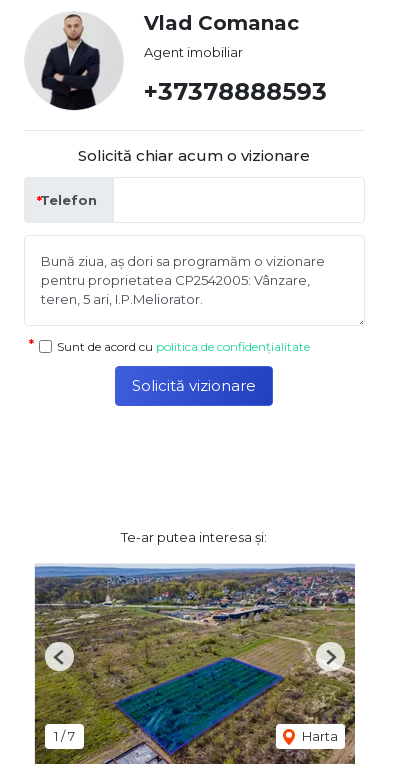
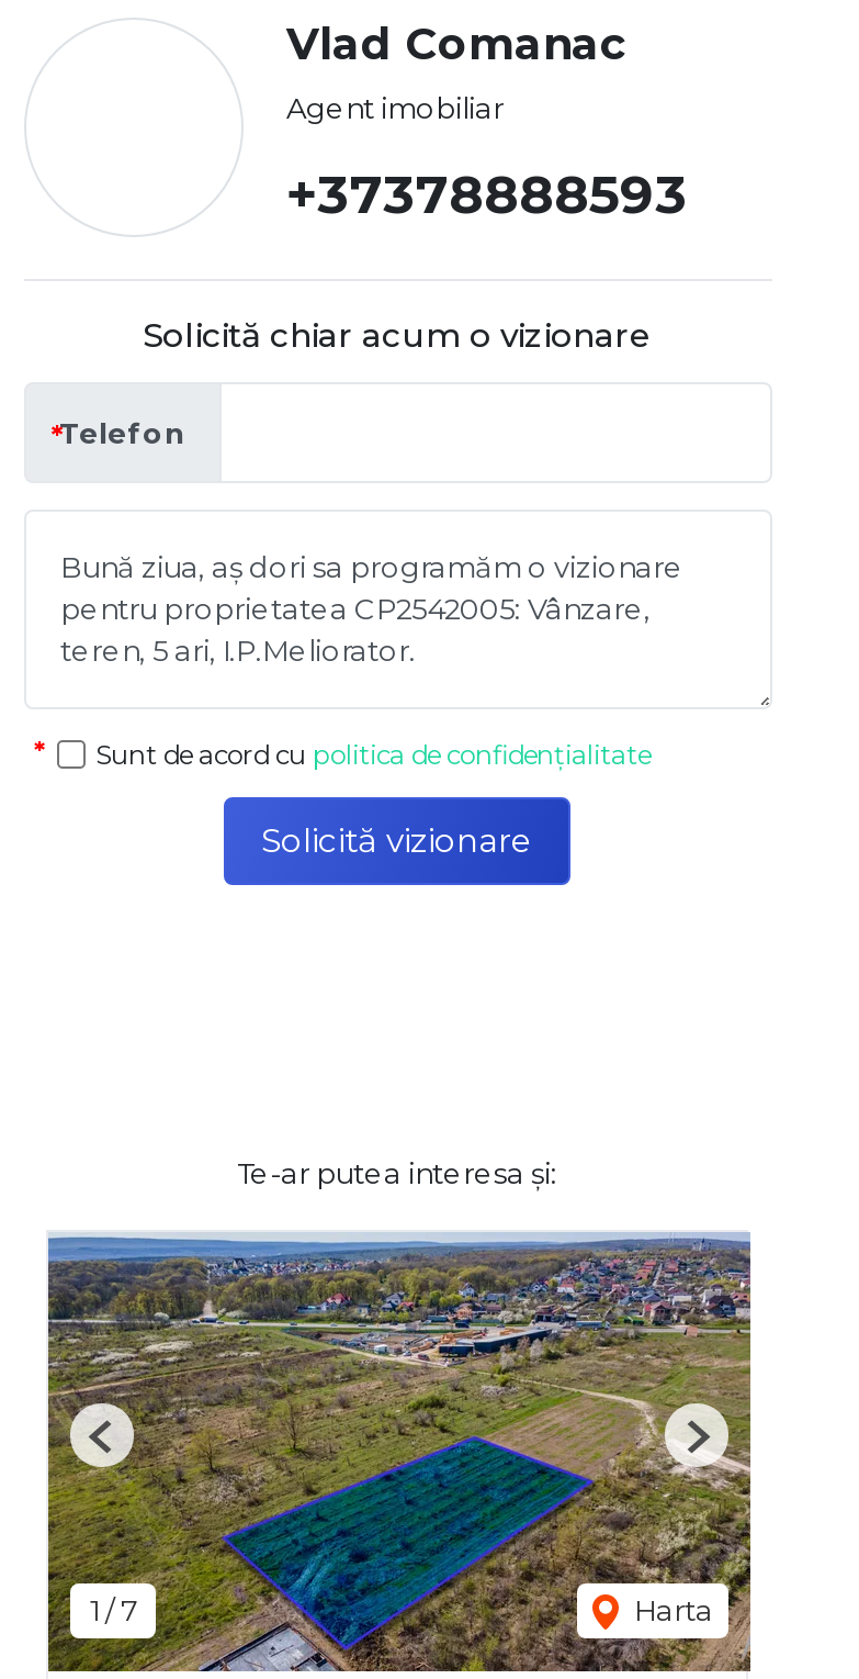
- [image]
